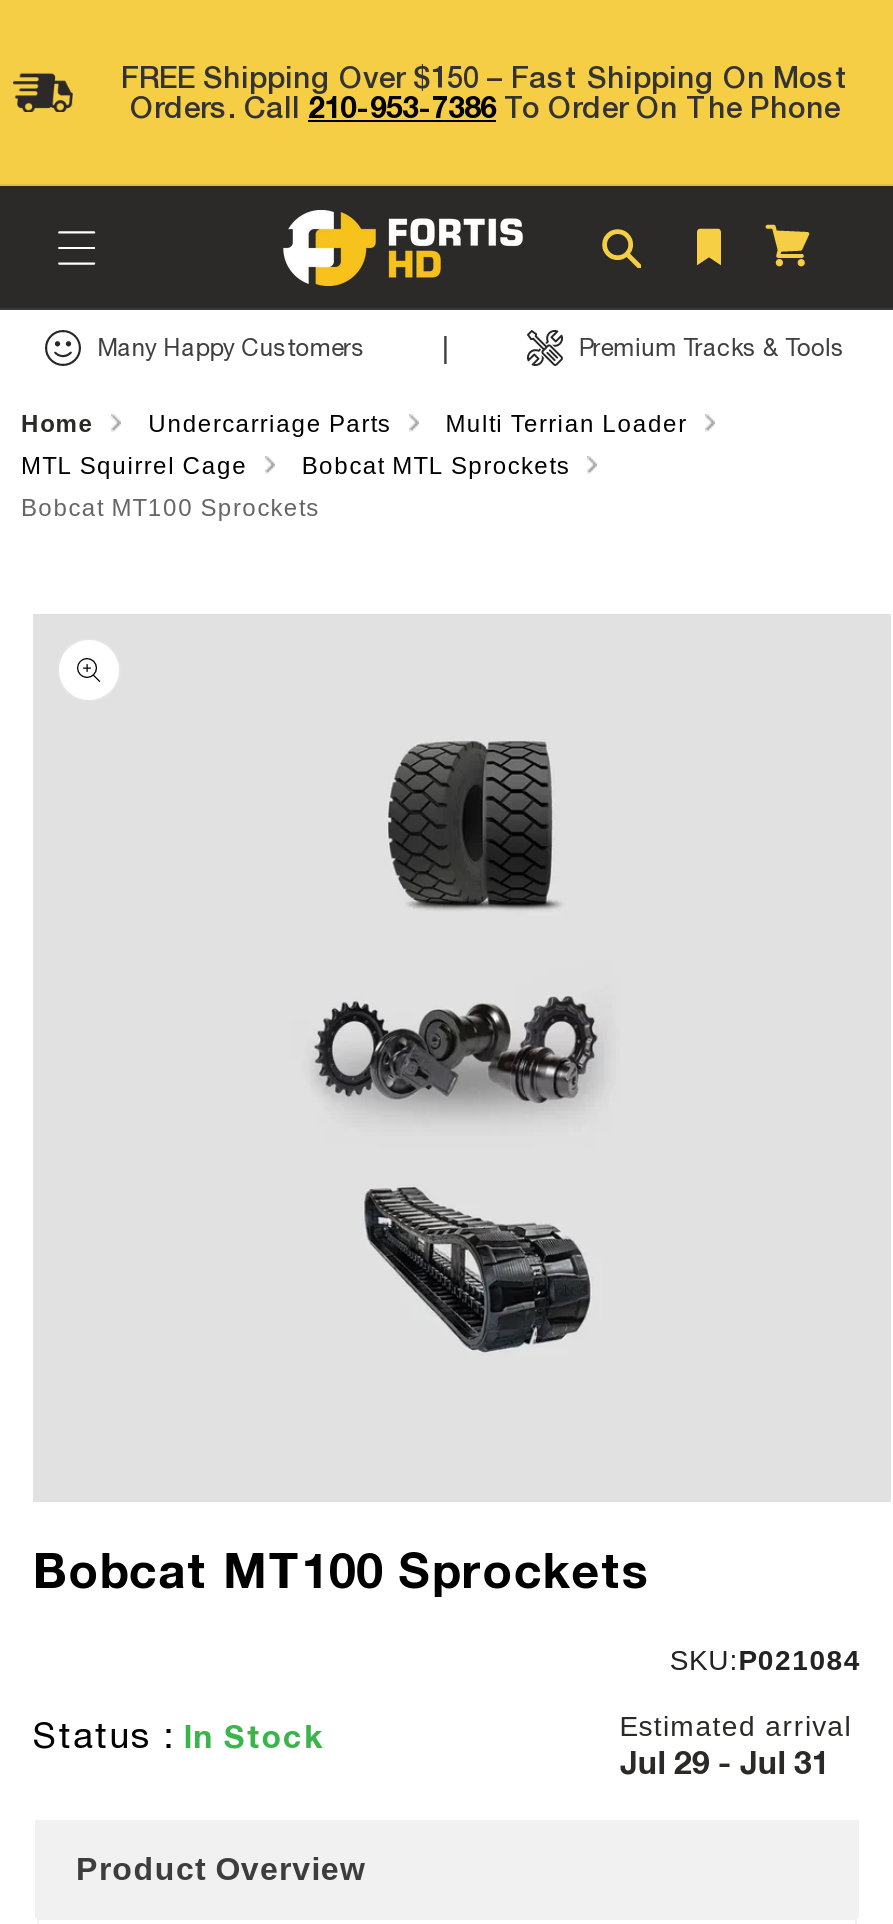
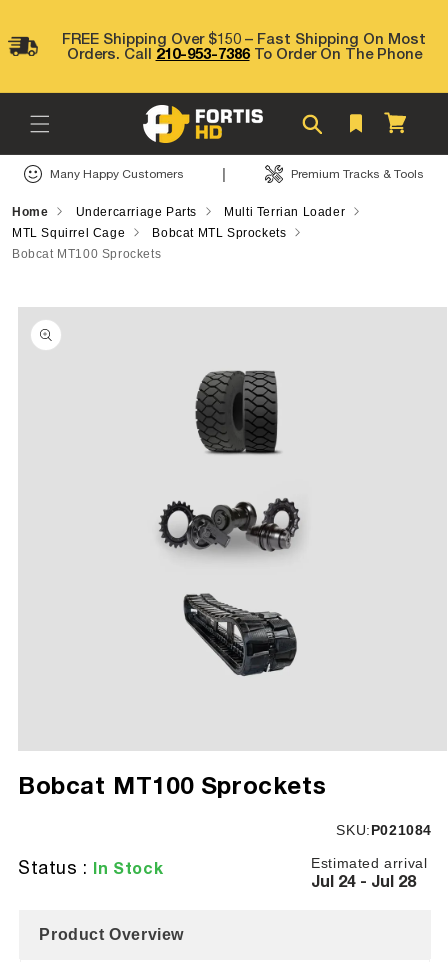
- Jul 29 - Jul 31
+ Jul 24 - Jul 28
